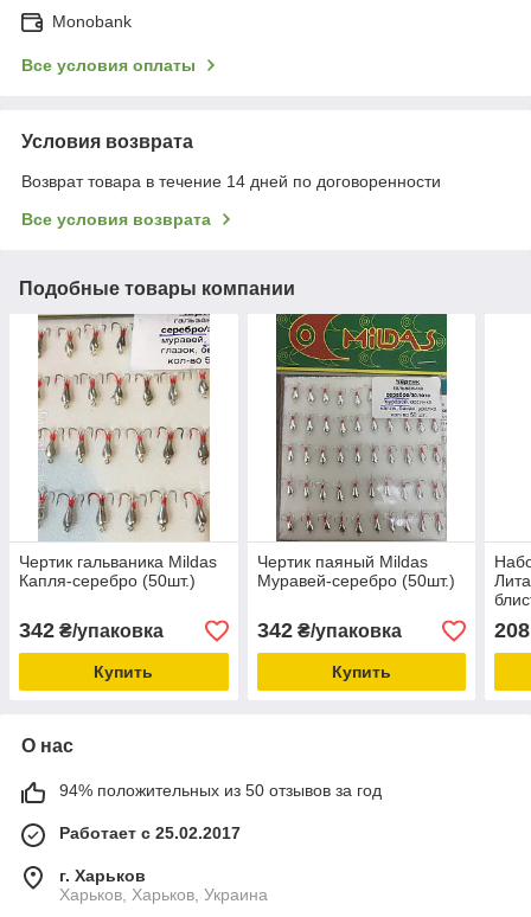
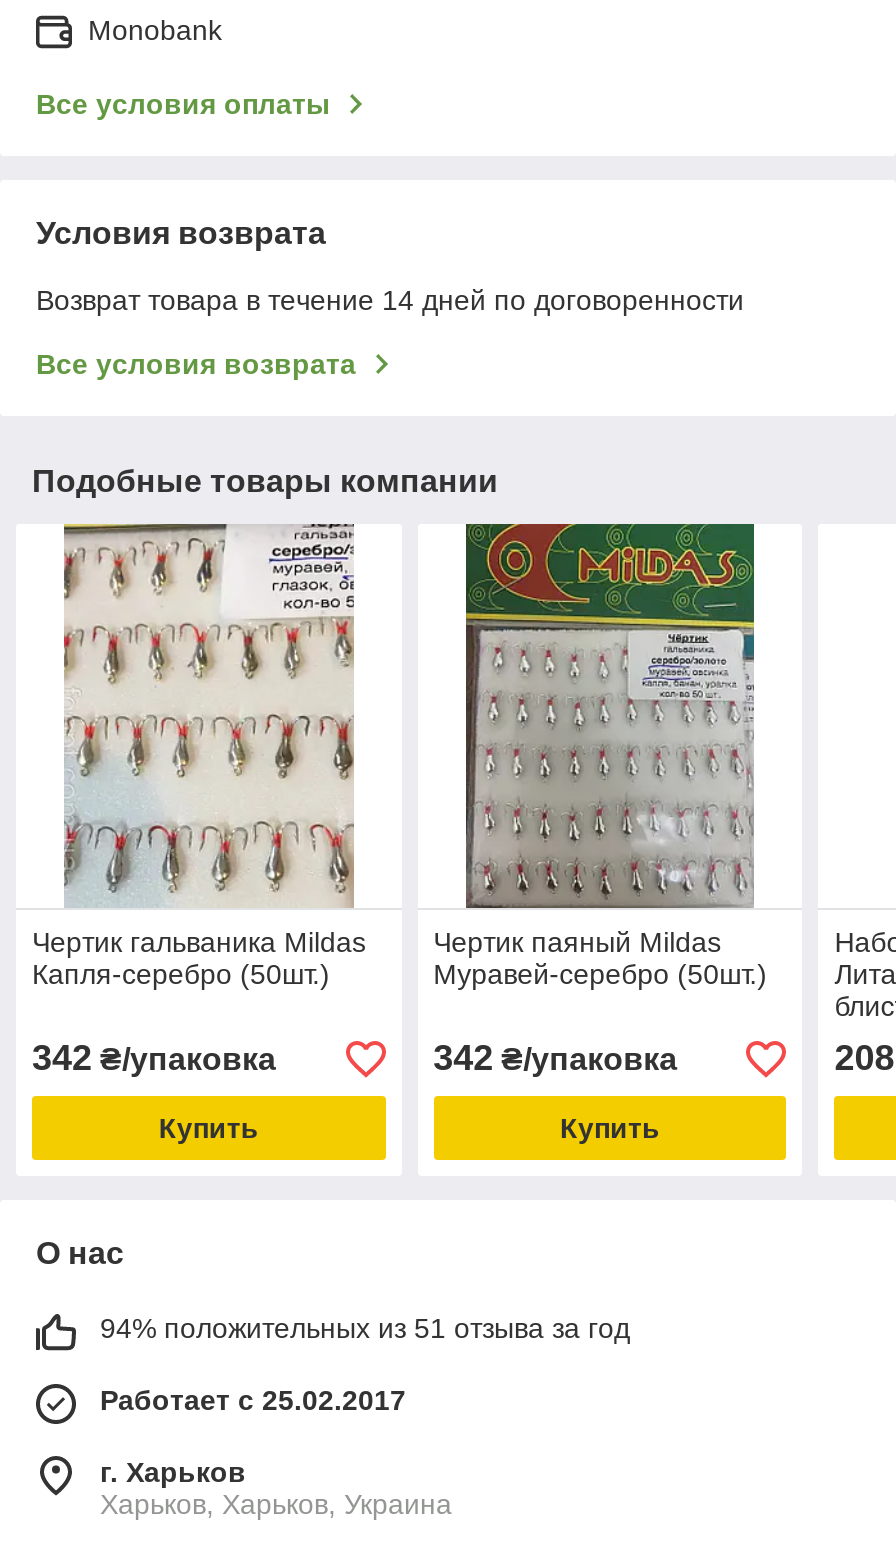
- 94% положительных из 50 отзывов за год
+ 94% положительных из 51 отзыва за год
